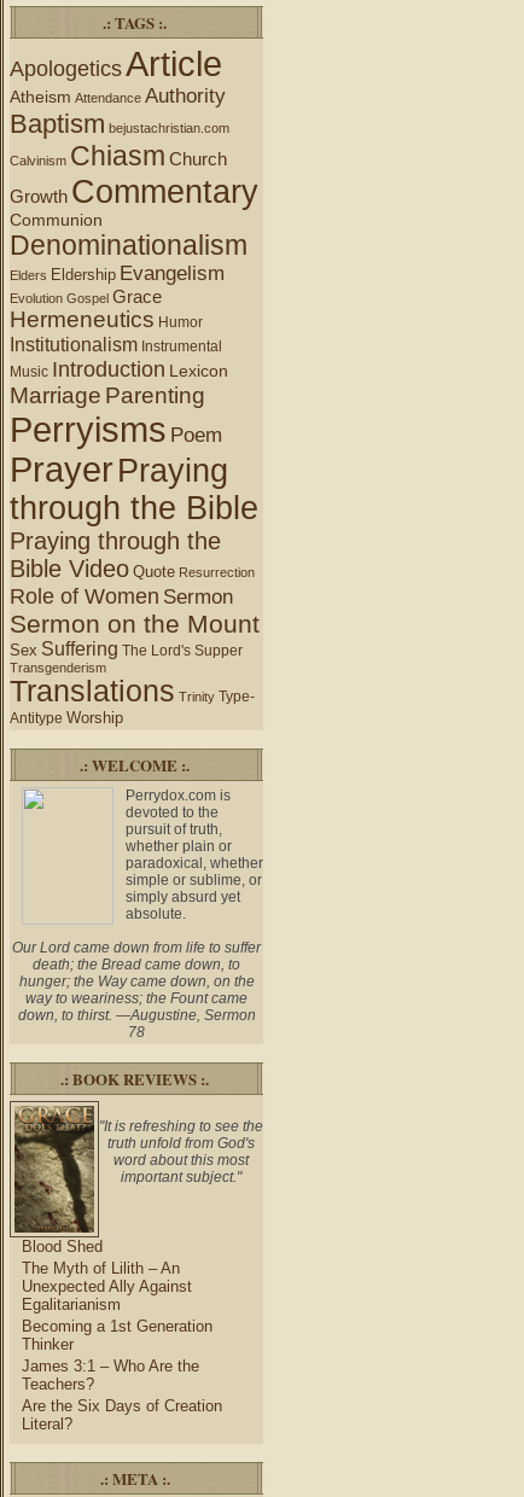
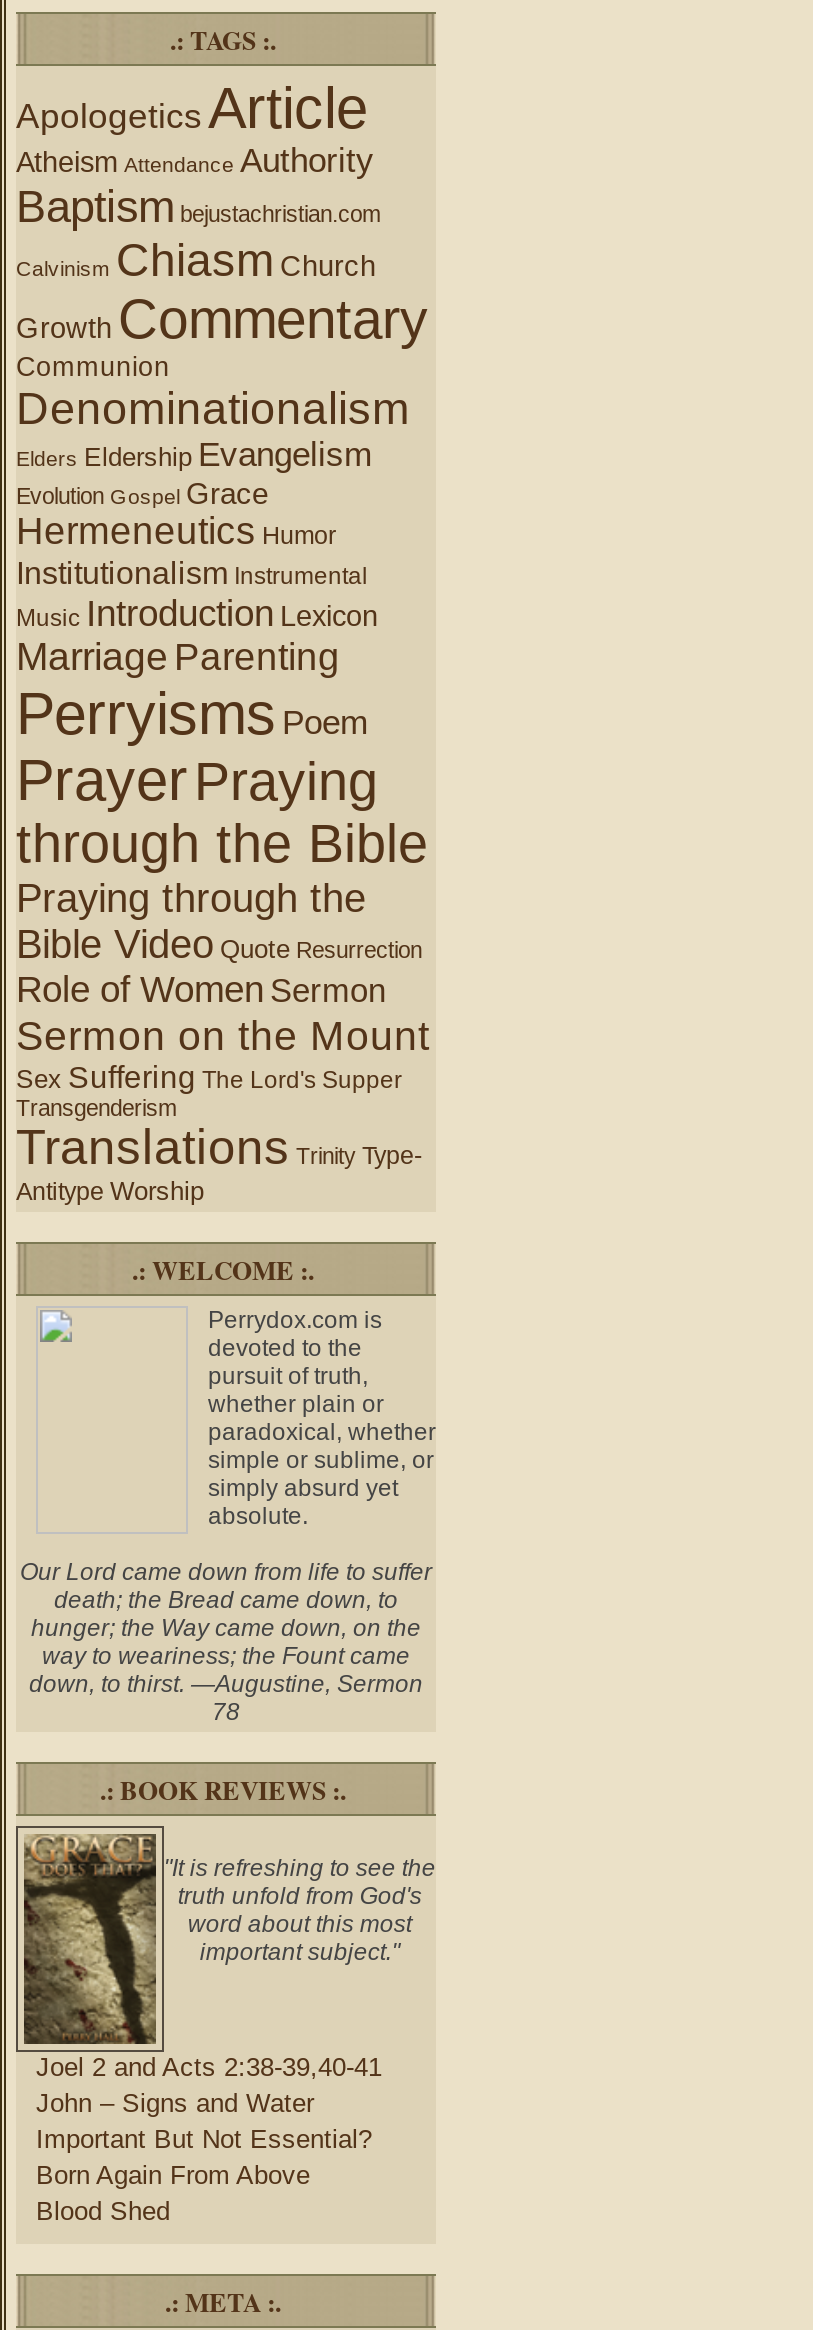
+ Joel 2 and Acts 2:38-39,40-41
+ John – Signs and Water
+ Important But Not Essential?
+ Born Again From Above

moved down: Blood Shed

- The Myth of Lilith – An
- Unexpected Ally Against
- Egalitarianism
- Becoming a 1st Generation
- Thinker
- James 3:1 – Who Are the
- Teachers?
- Are the Six Days of Creation
- Literal?
